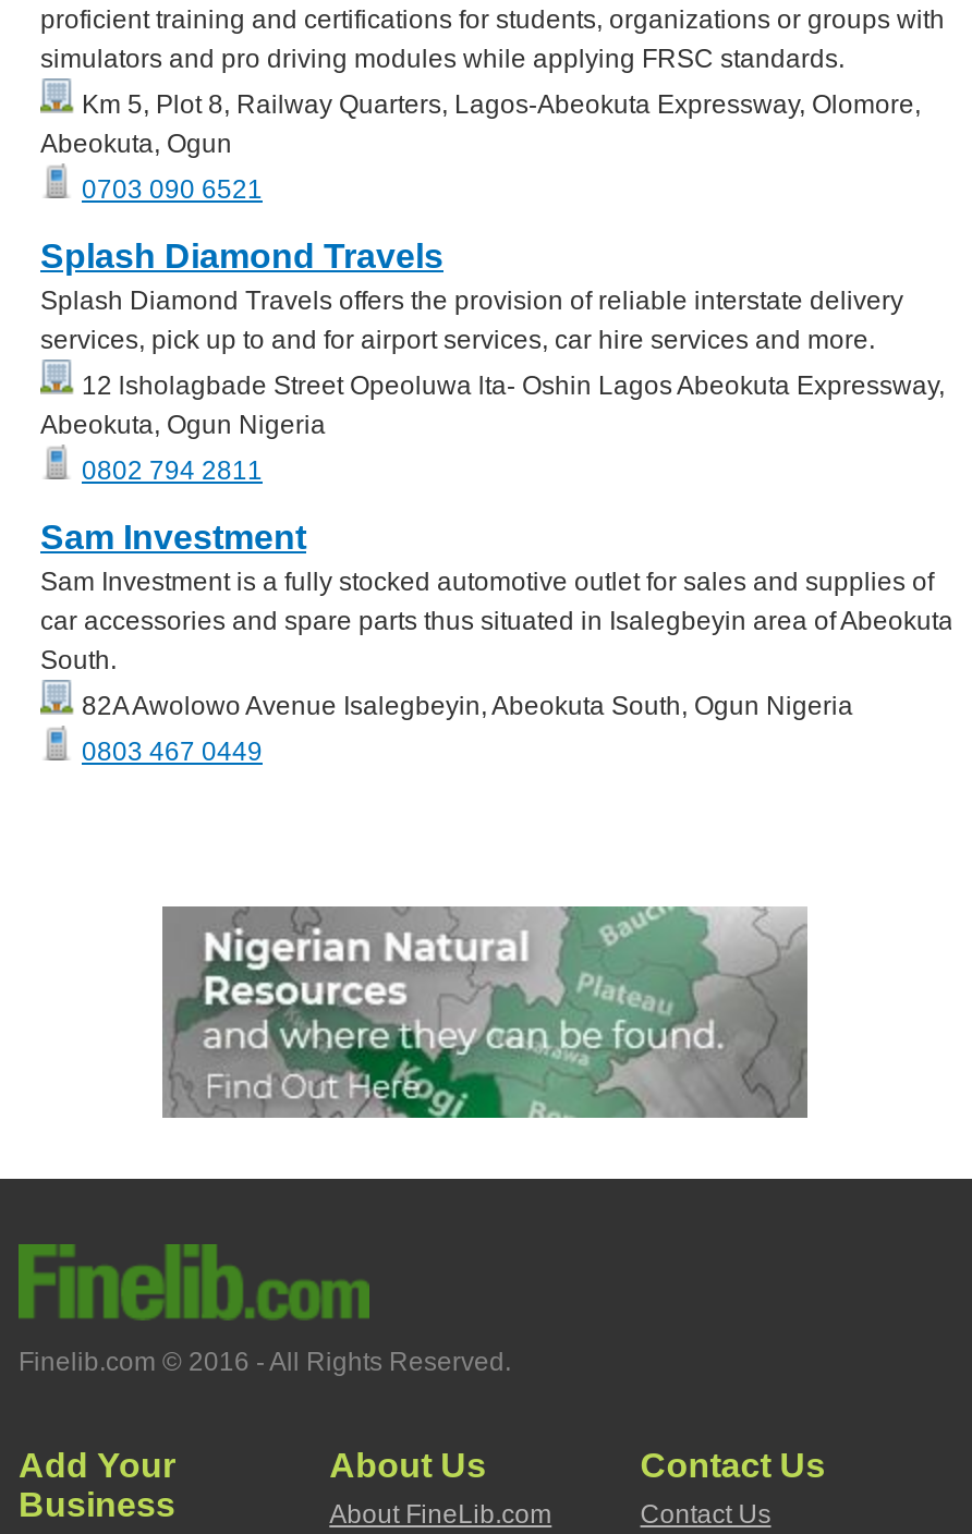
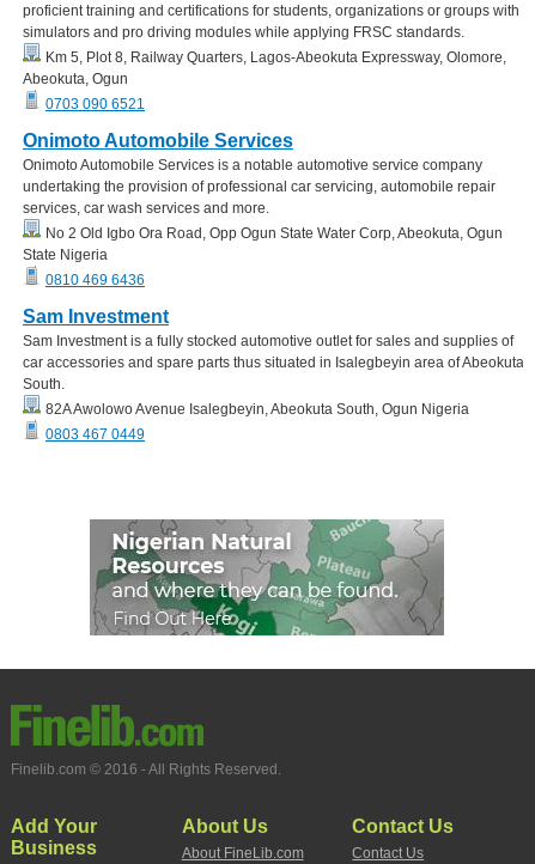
- Splash Diamond Travels
- Splash Diamond Travels offers the provision of reliable interstate delivery
- services, pick up to and for airport services, car hire services and more.
+ Onimoto Automobile Services
+ Onimoto Automobile Services is a notable automotive service company
+ undertaking the provision of professional car servicing, automobile repair
+ services, car wash services and more.

- 12 lsholagbade Street Opeoluwa lta- Oshin Lagos Abeokuta Expressway,
- Abeokuta, Ogun Nigeria
+ No 2 Old Igbo Ora Road, Opp Ogun State Water Corp, Abeokuta, Ogun
+ State Nigeria

- 0802 794 2811
+ 0810 469 6436
